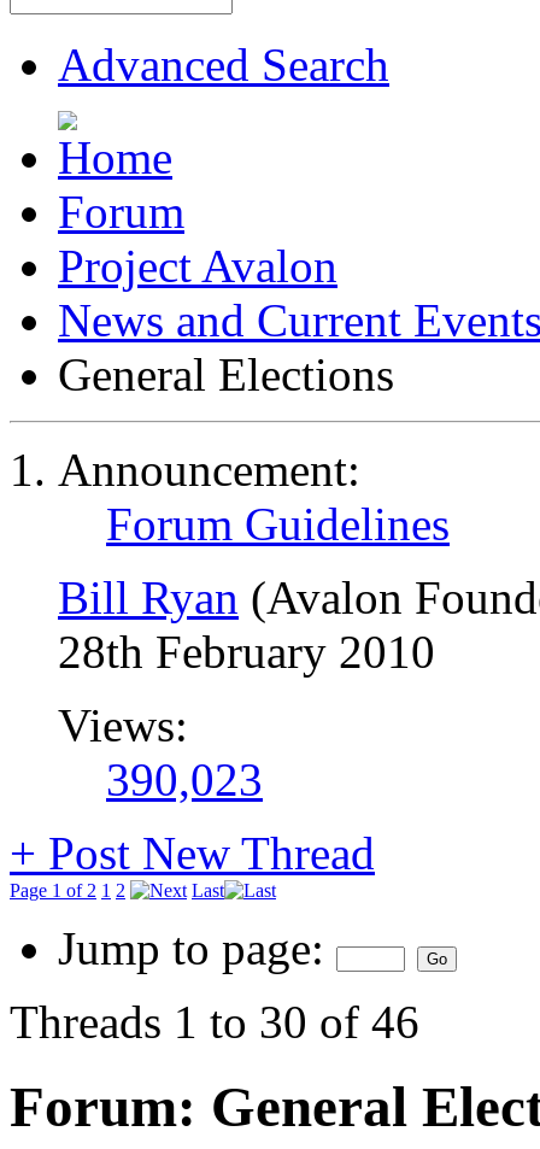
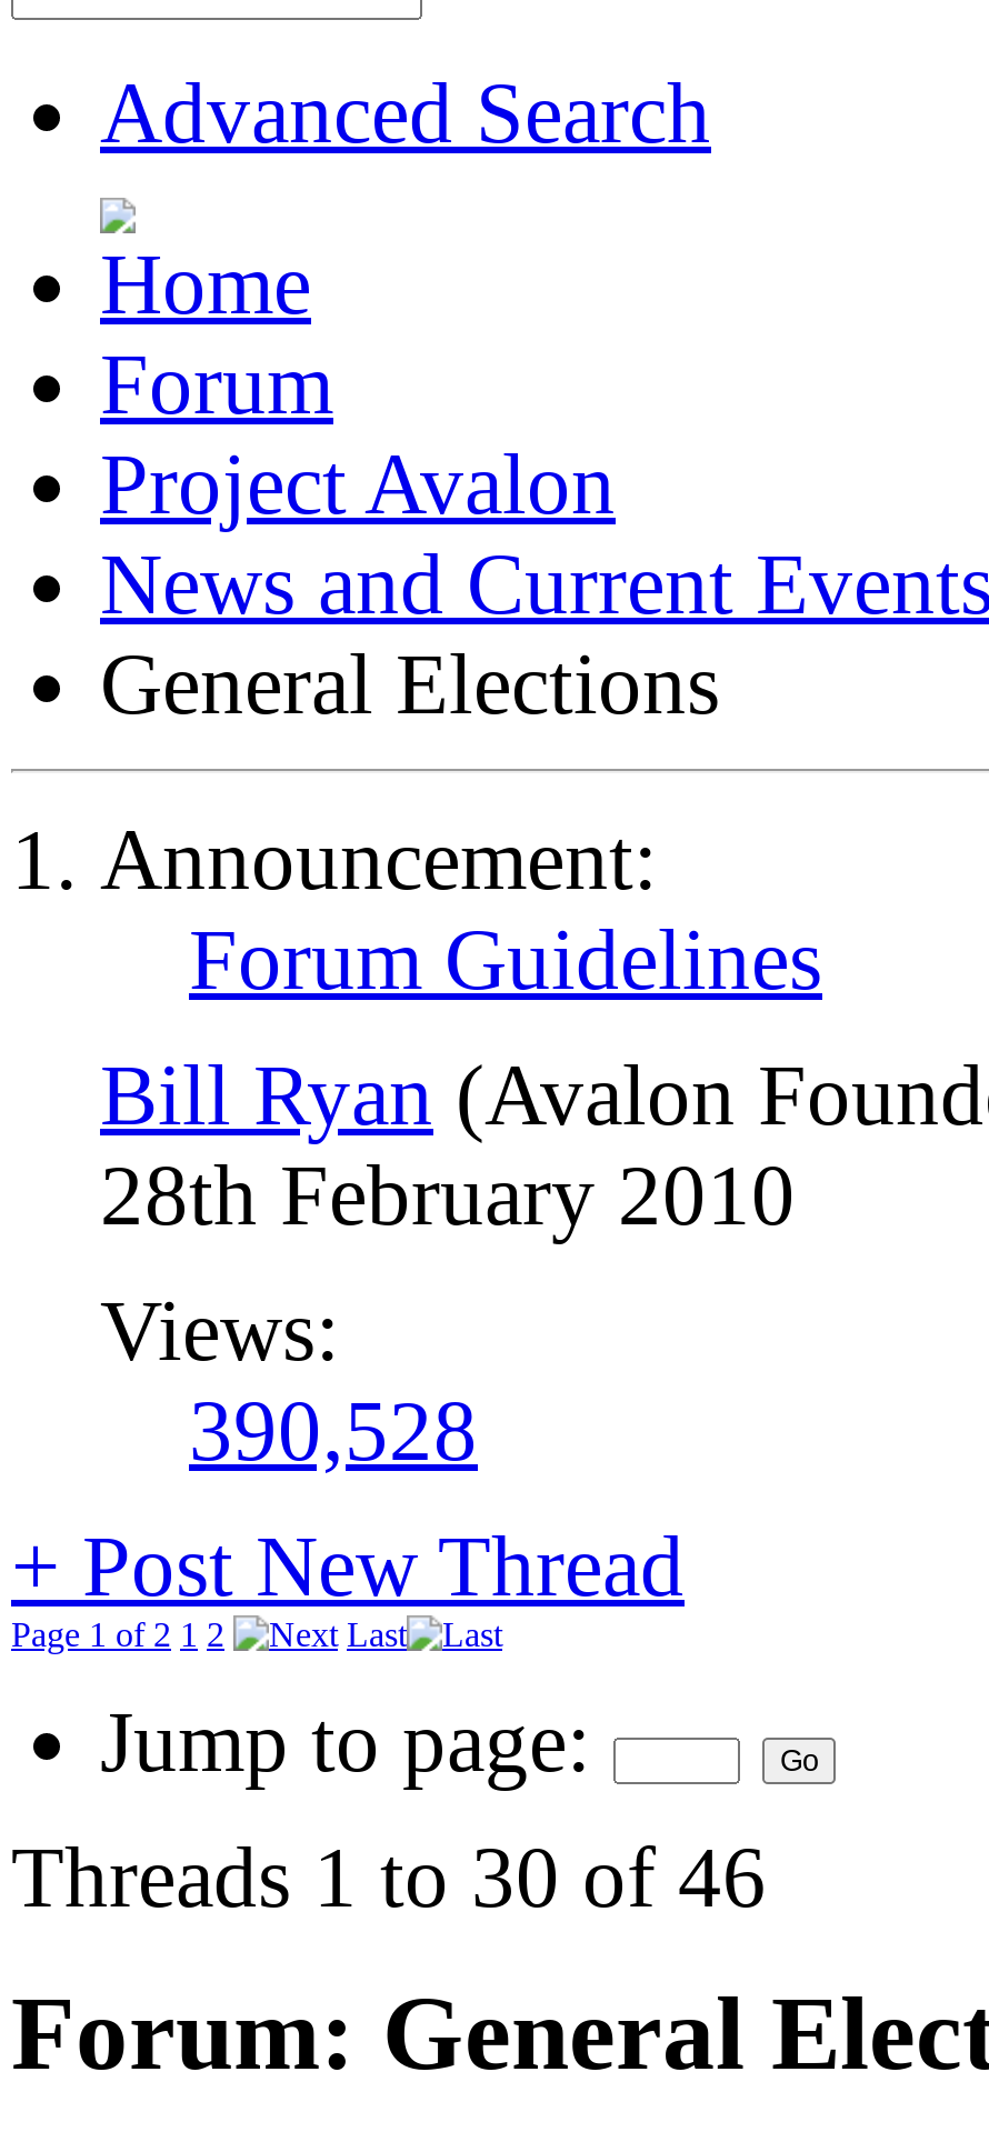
- 390,023
+ 390,528
